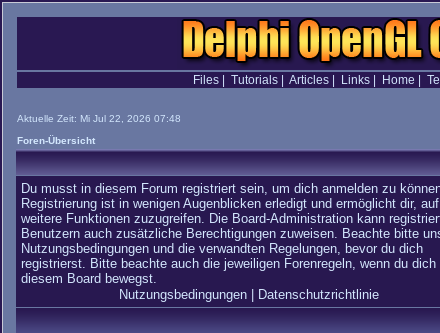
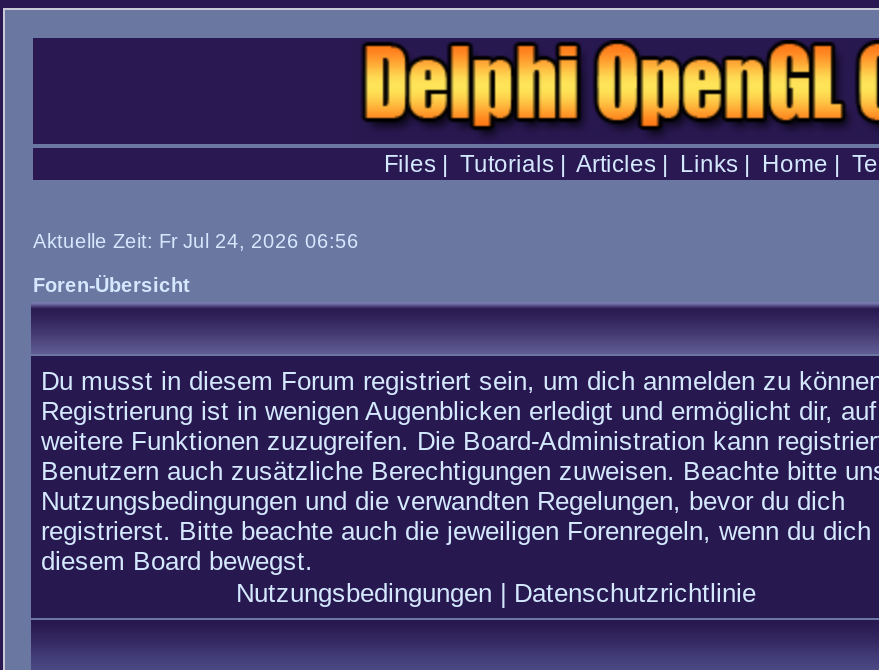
- Aktuelle Zeit: Mi Jul 22, 2026 07:48
+ Aktuelle Zeit: Fr Jul 24, 2026 06:56
